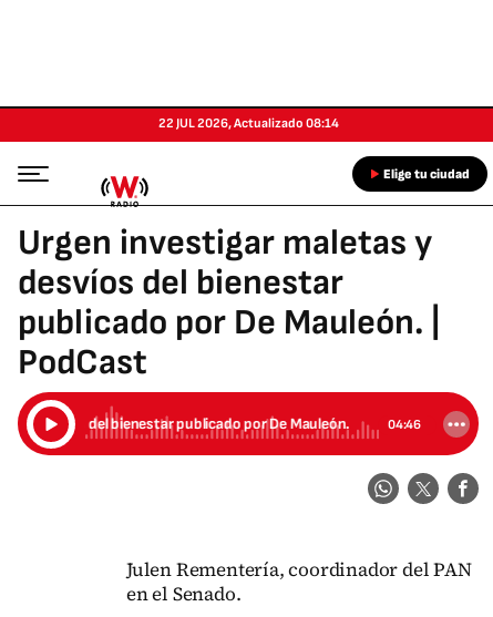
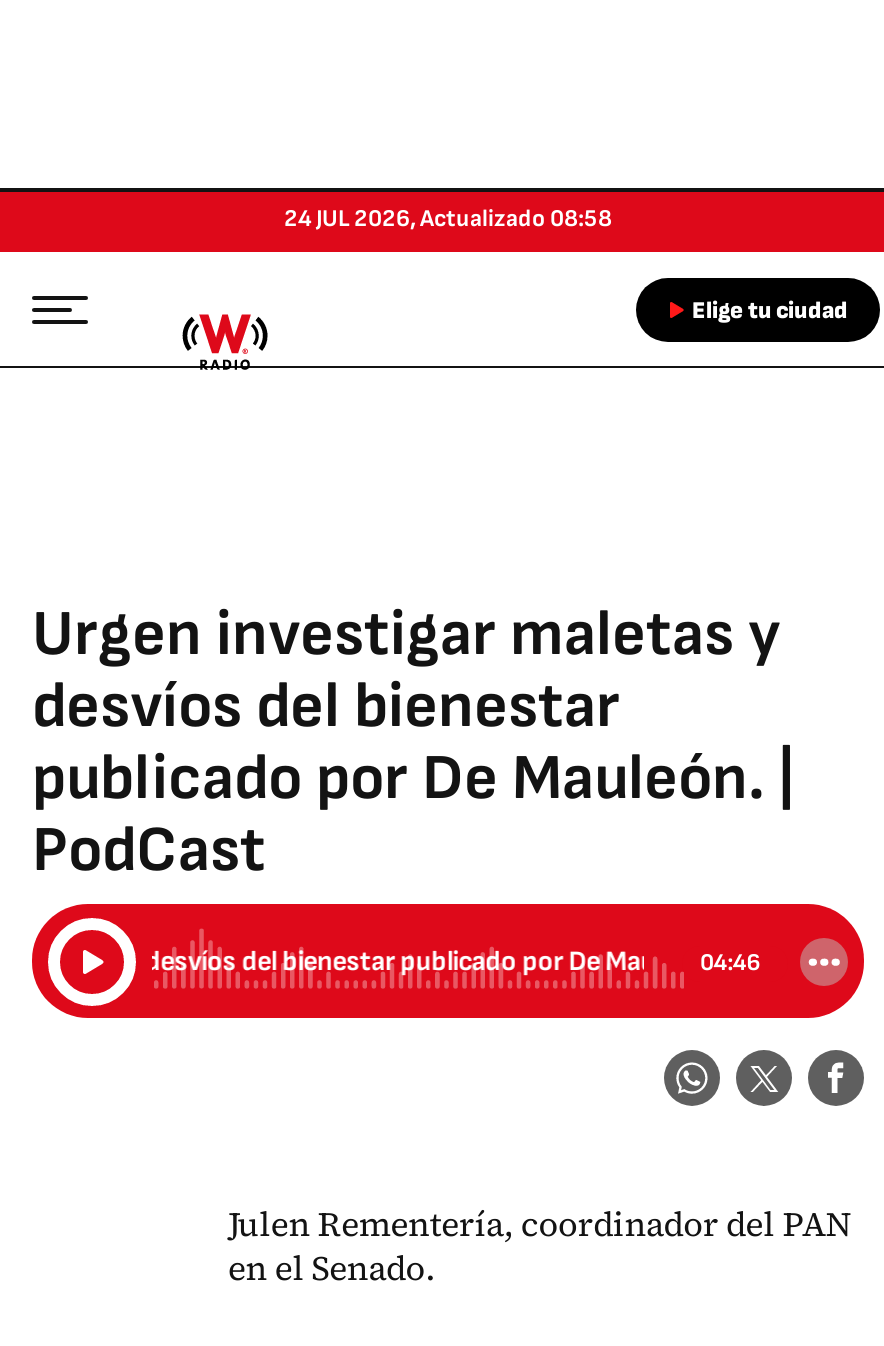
- 22 JUL 2026,Actualizado 08:14
+ 24 JUL 2026,Actualizado 08:58
